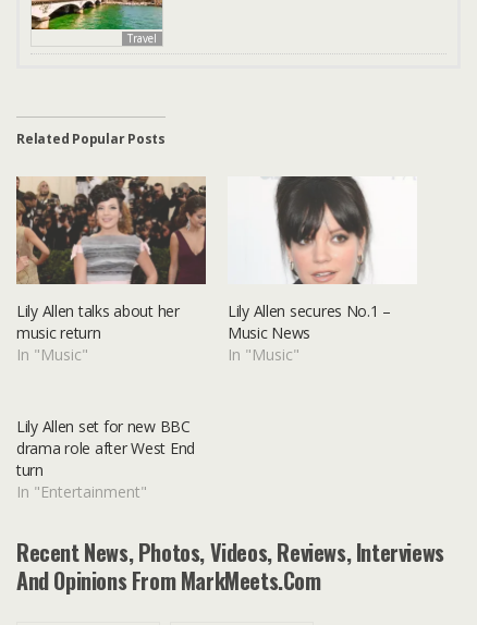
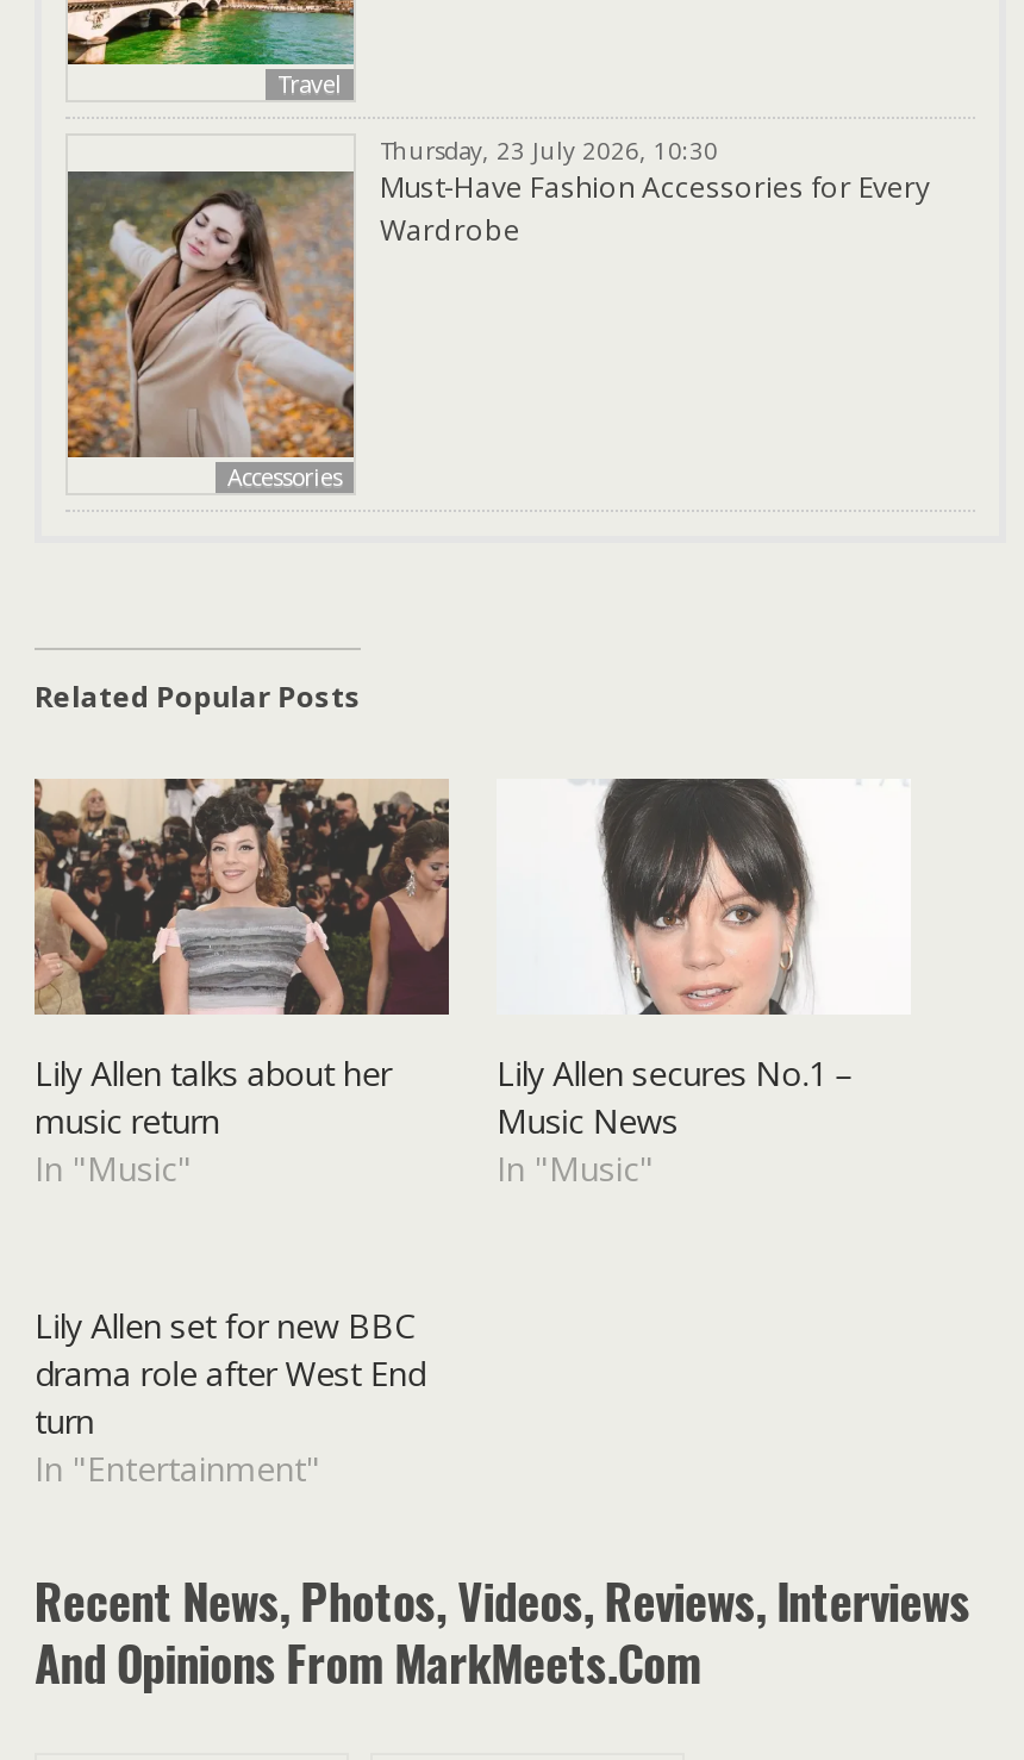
+ [image]
+ Accessories

+ Thursday, 23 July 2026, 10:30
+ Must-Have Fashion Accessories for Every
+ Wardrobe
